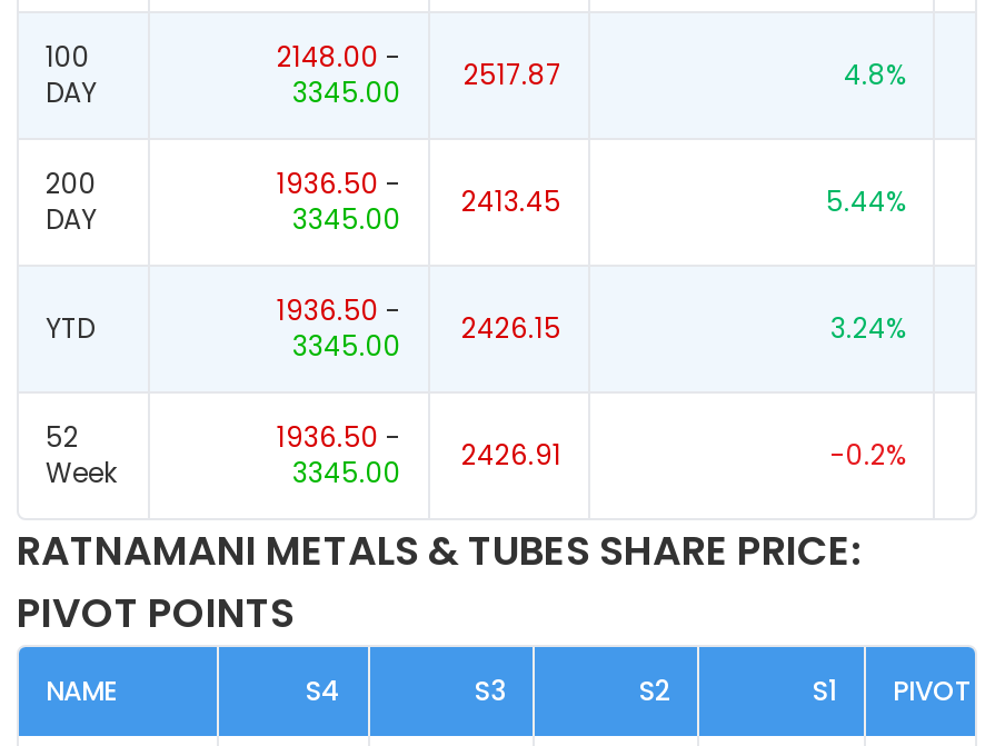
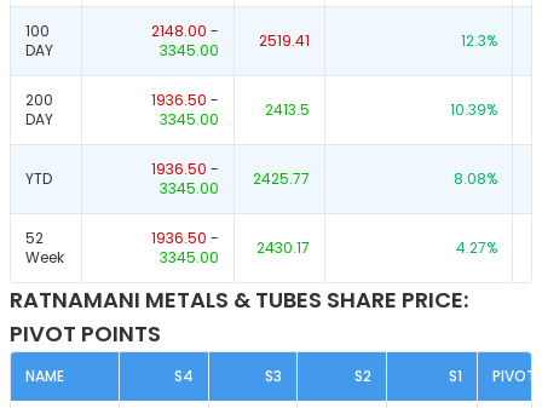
- 2148.00 - 3345.00 2517.87
+ 2148.00 - 3345.00 2519.41

- 4.8%
+ 12.3%

- 2413.45
+ 2413.5

- 5.44%
+ 10.39%

- 1936.50 - 3345.00 2426.15
+ 1936.50 - 3345.00 2425.77

- 3.24%
+ 8.08%

- 1936.50 - 3345.00 2426.91
+ 1936.50 - 3345.00 2430.17

- -0.2%
+ 4.27%
